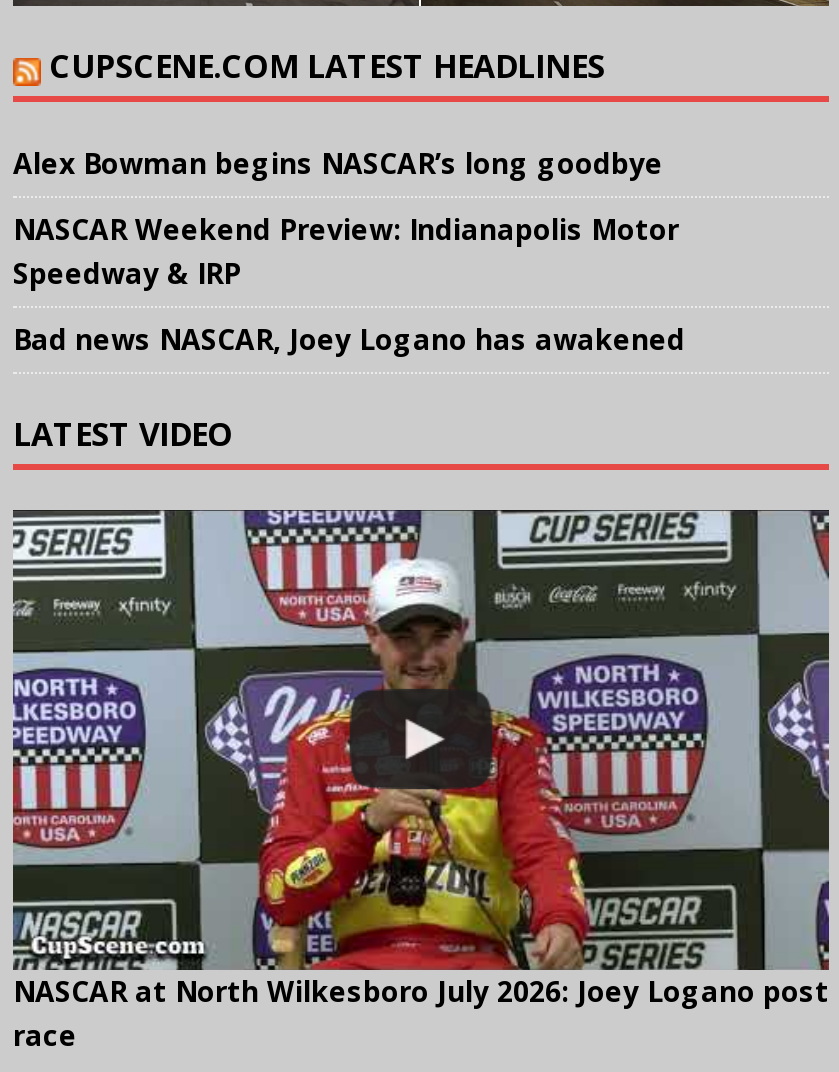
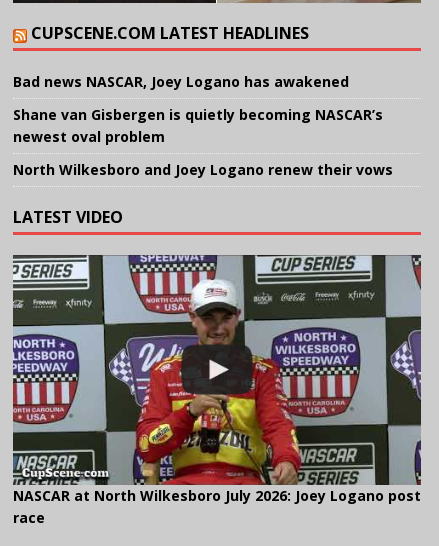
- Alex Bowman begins NASCAR’s long goodbye
- NASCAR Weekend Preview: Indianapolis Motor
- Speedway & IRP

moved up: Bad news NASCAR, Joey Logano has awakened

+ Shane van Gisbergen is quietly becoming NASCAR’s
+ newest oval problem
+ North Wilkesboro and Joey Logano renew their vows
